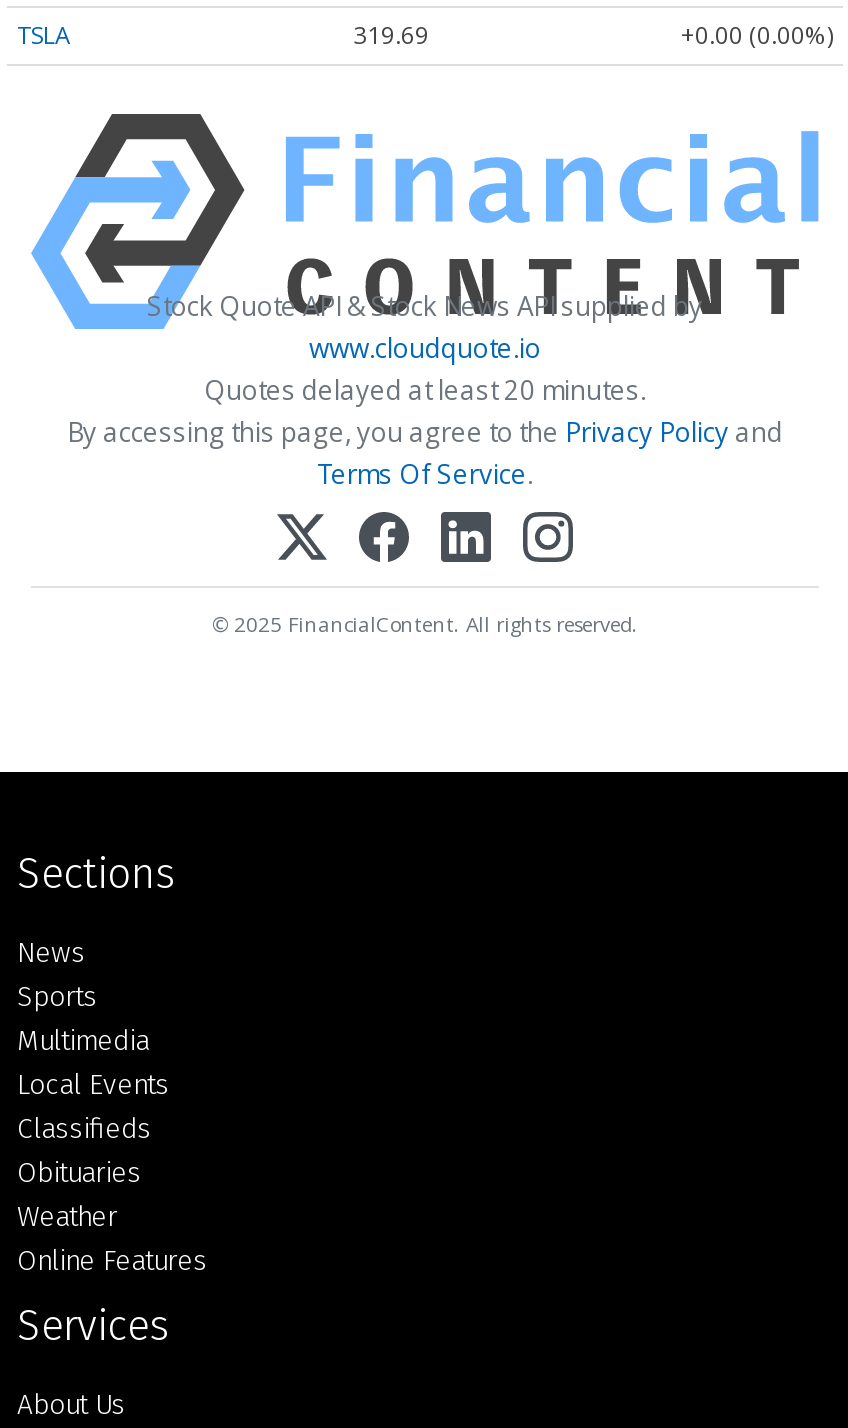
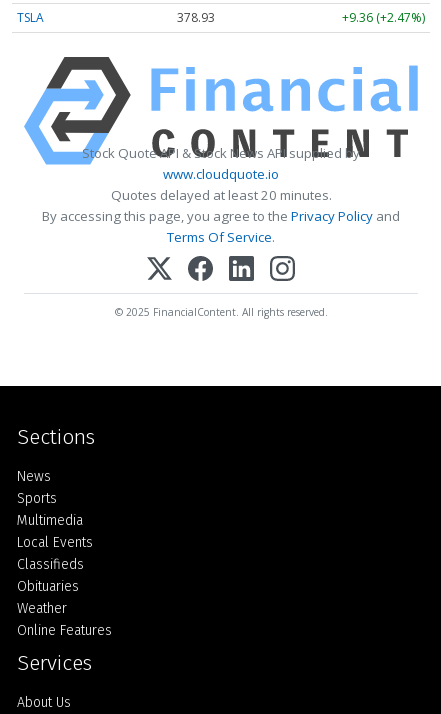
- 319.69
+ 378.93

- +0.00 (0.00%)
+ +9.36 (+2.47%)
